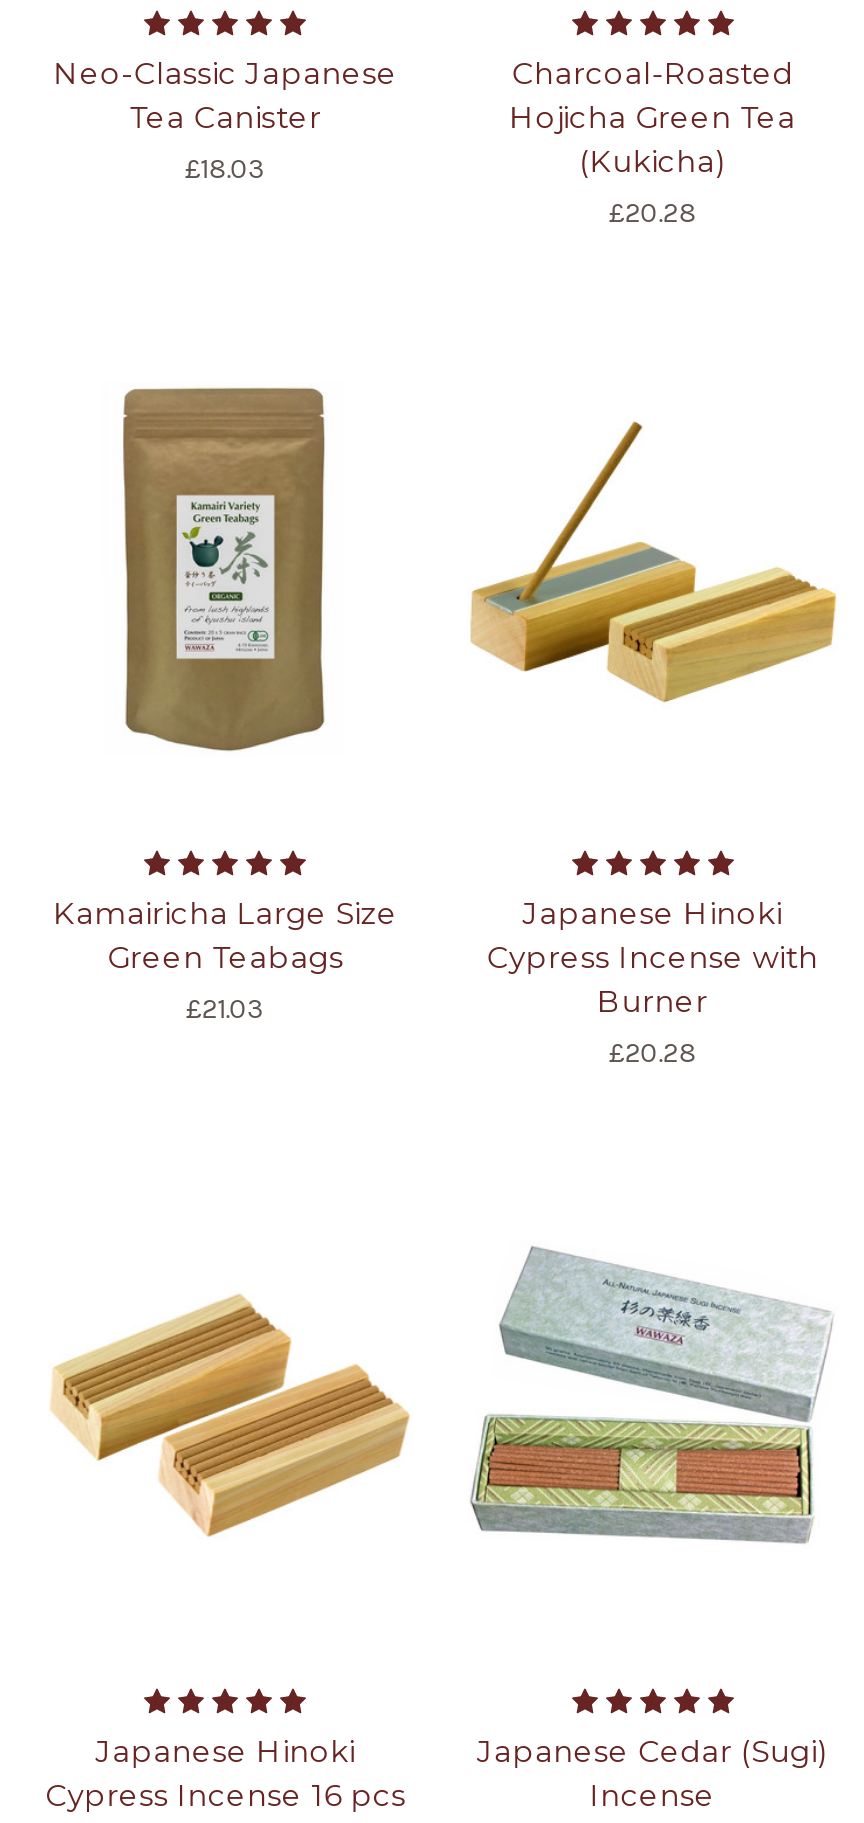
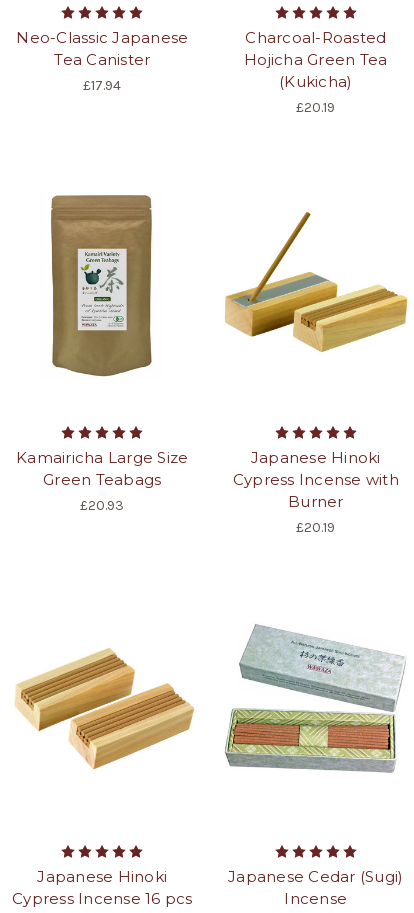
- £18.03
+ £17.94

- £20.28
+ £20.19

- £21.03
+ £20.93

- £20.28
+ £20.19
